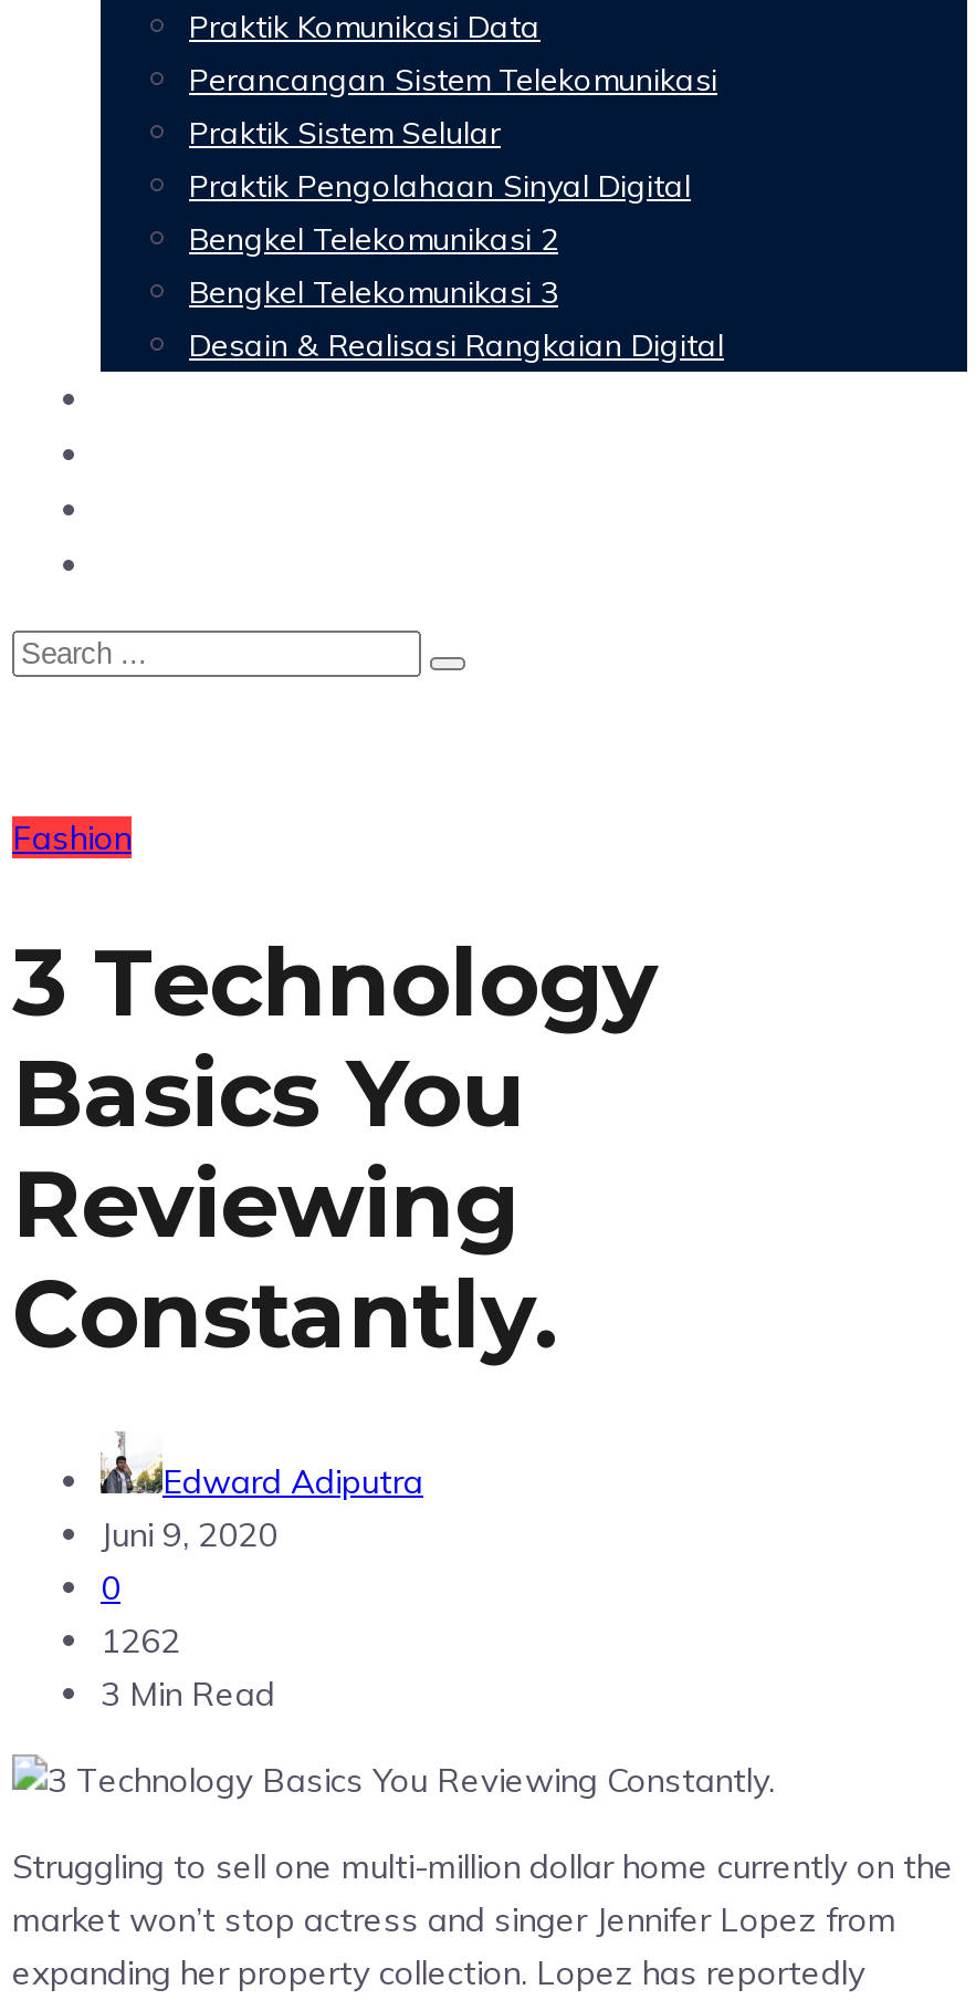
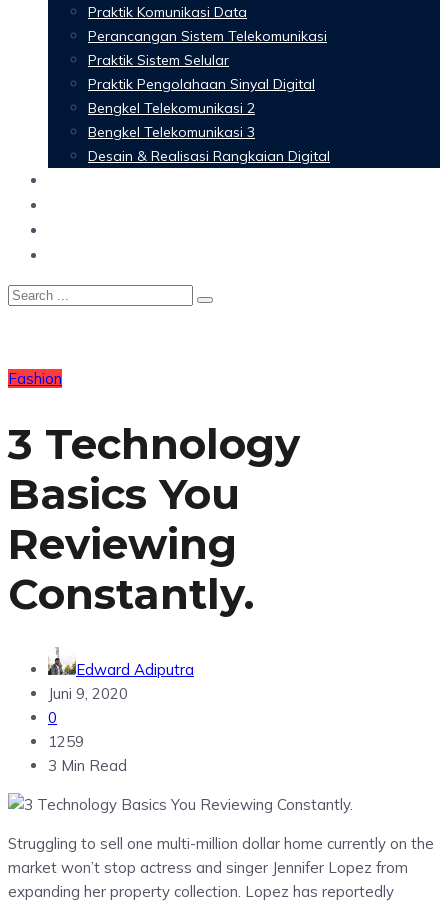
- 1262
+ 1259
